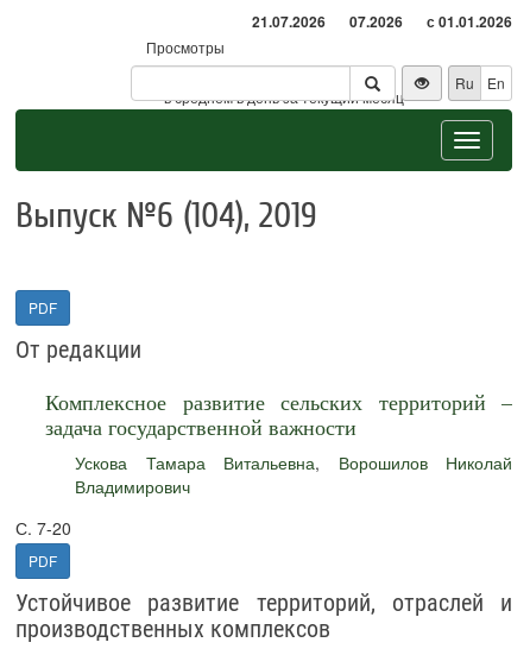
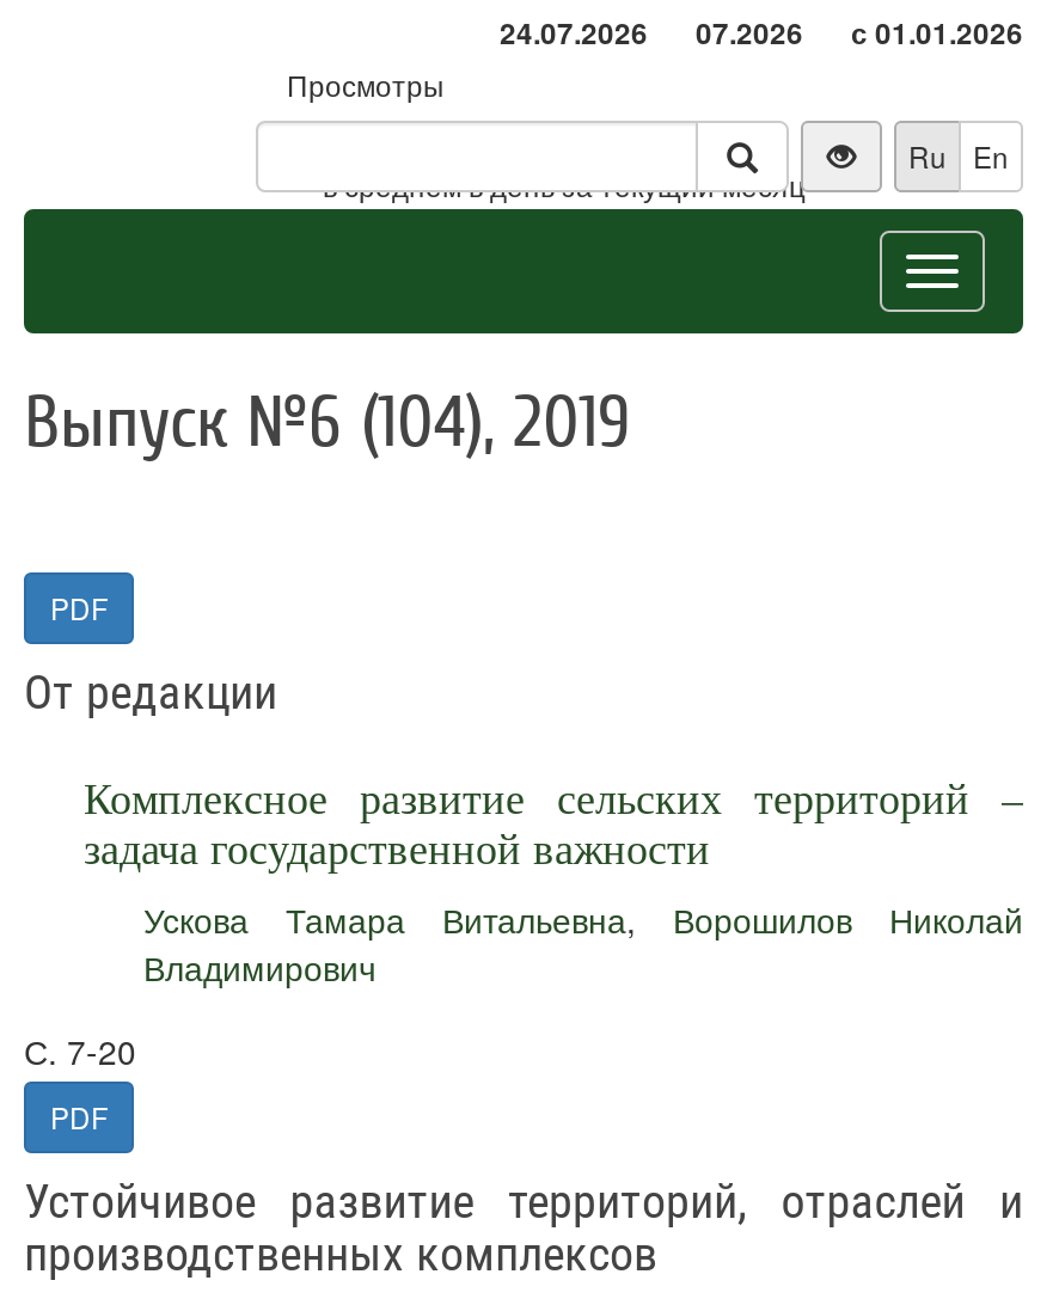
- 21.07.2026 07.2026 с 01.01.2026
+ 24.07.2026 07.2026 с 01.01.2026
